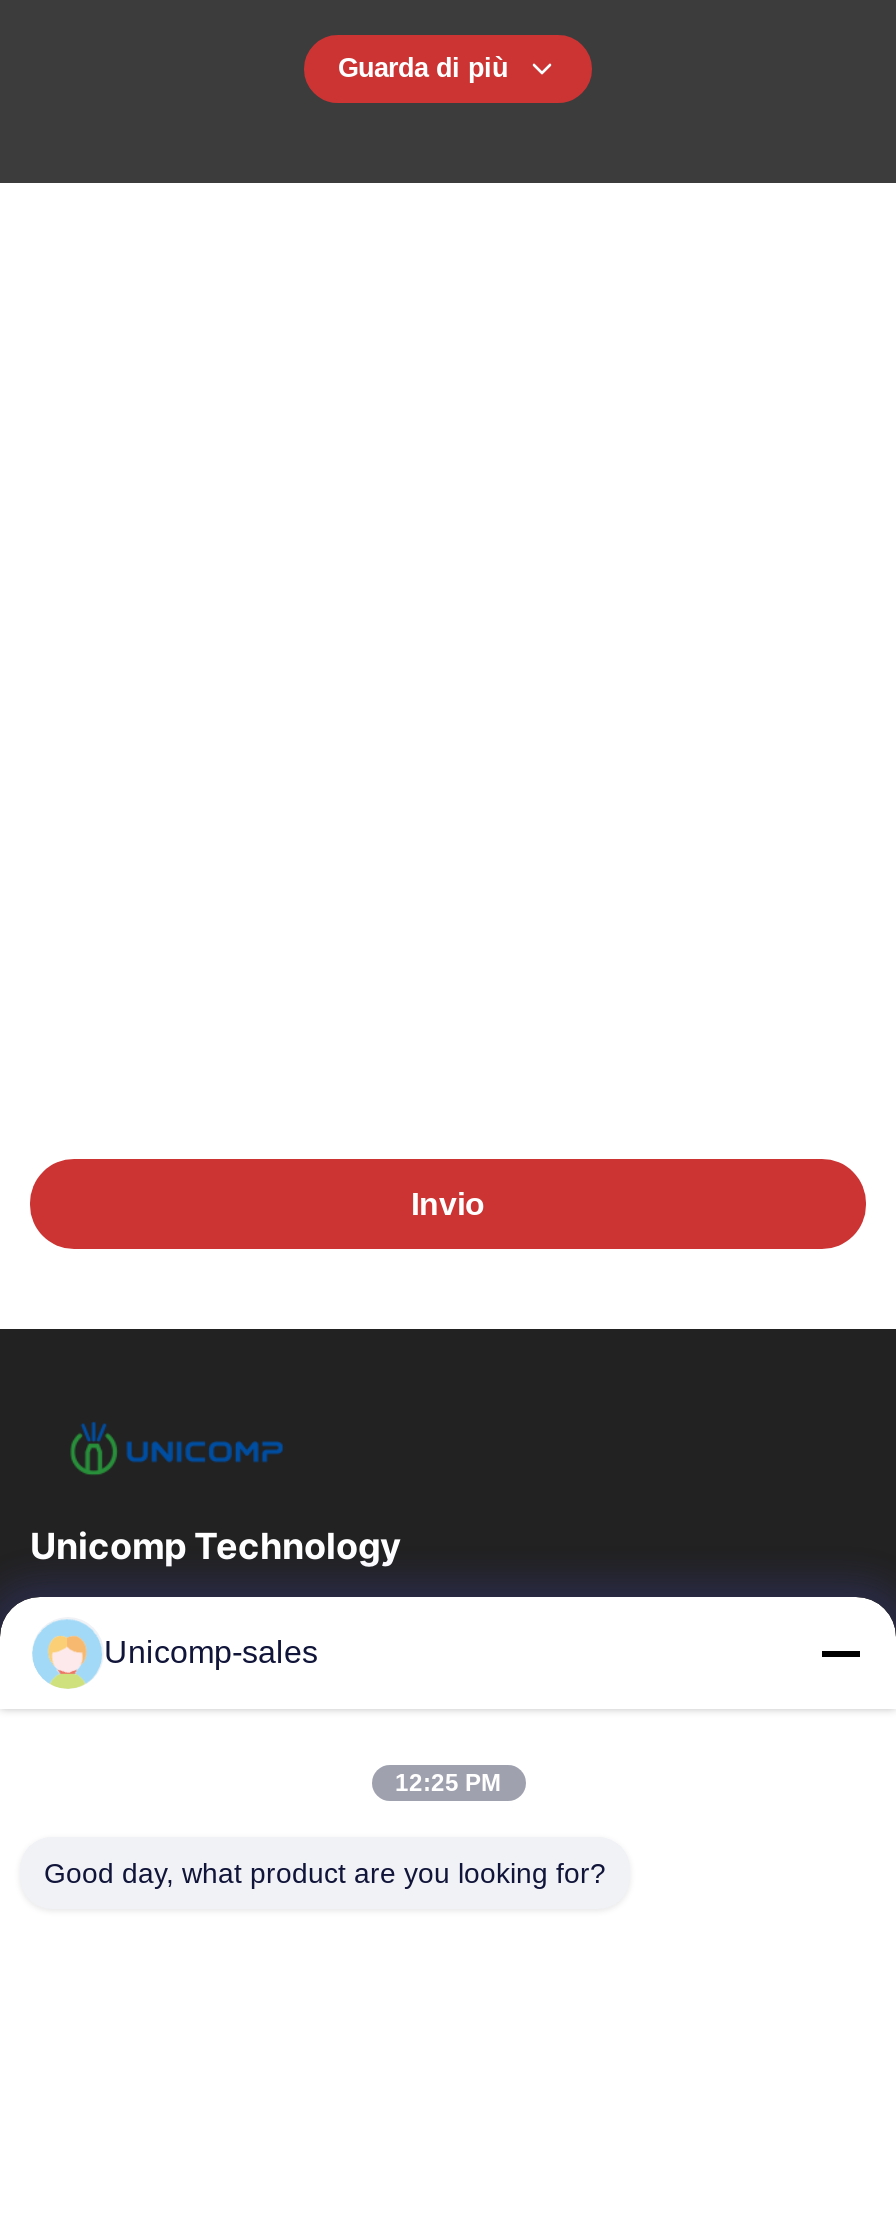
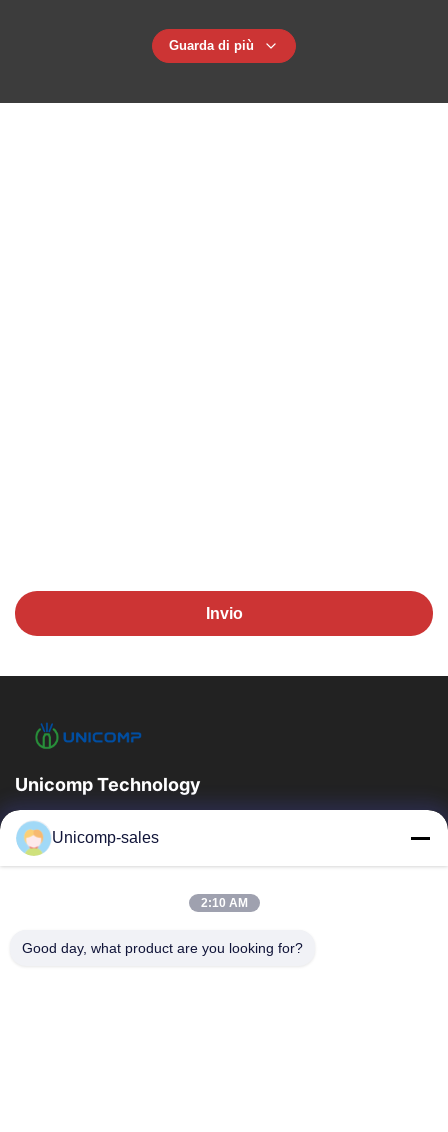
- 12:25 PM
+ 2:10 AM
